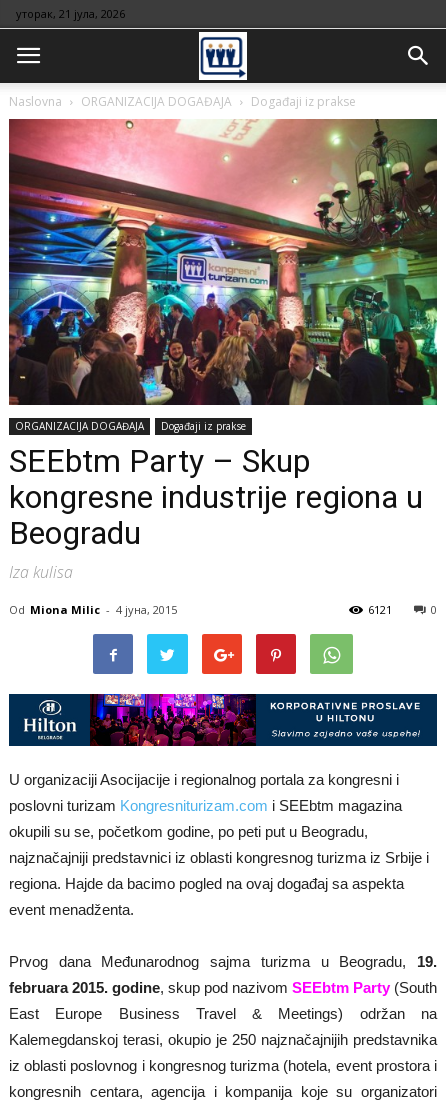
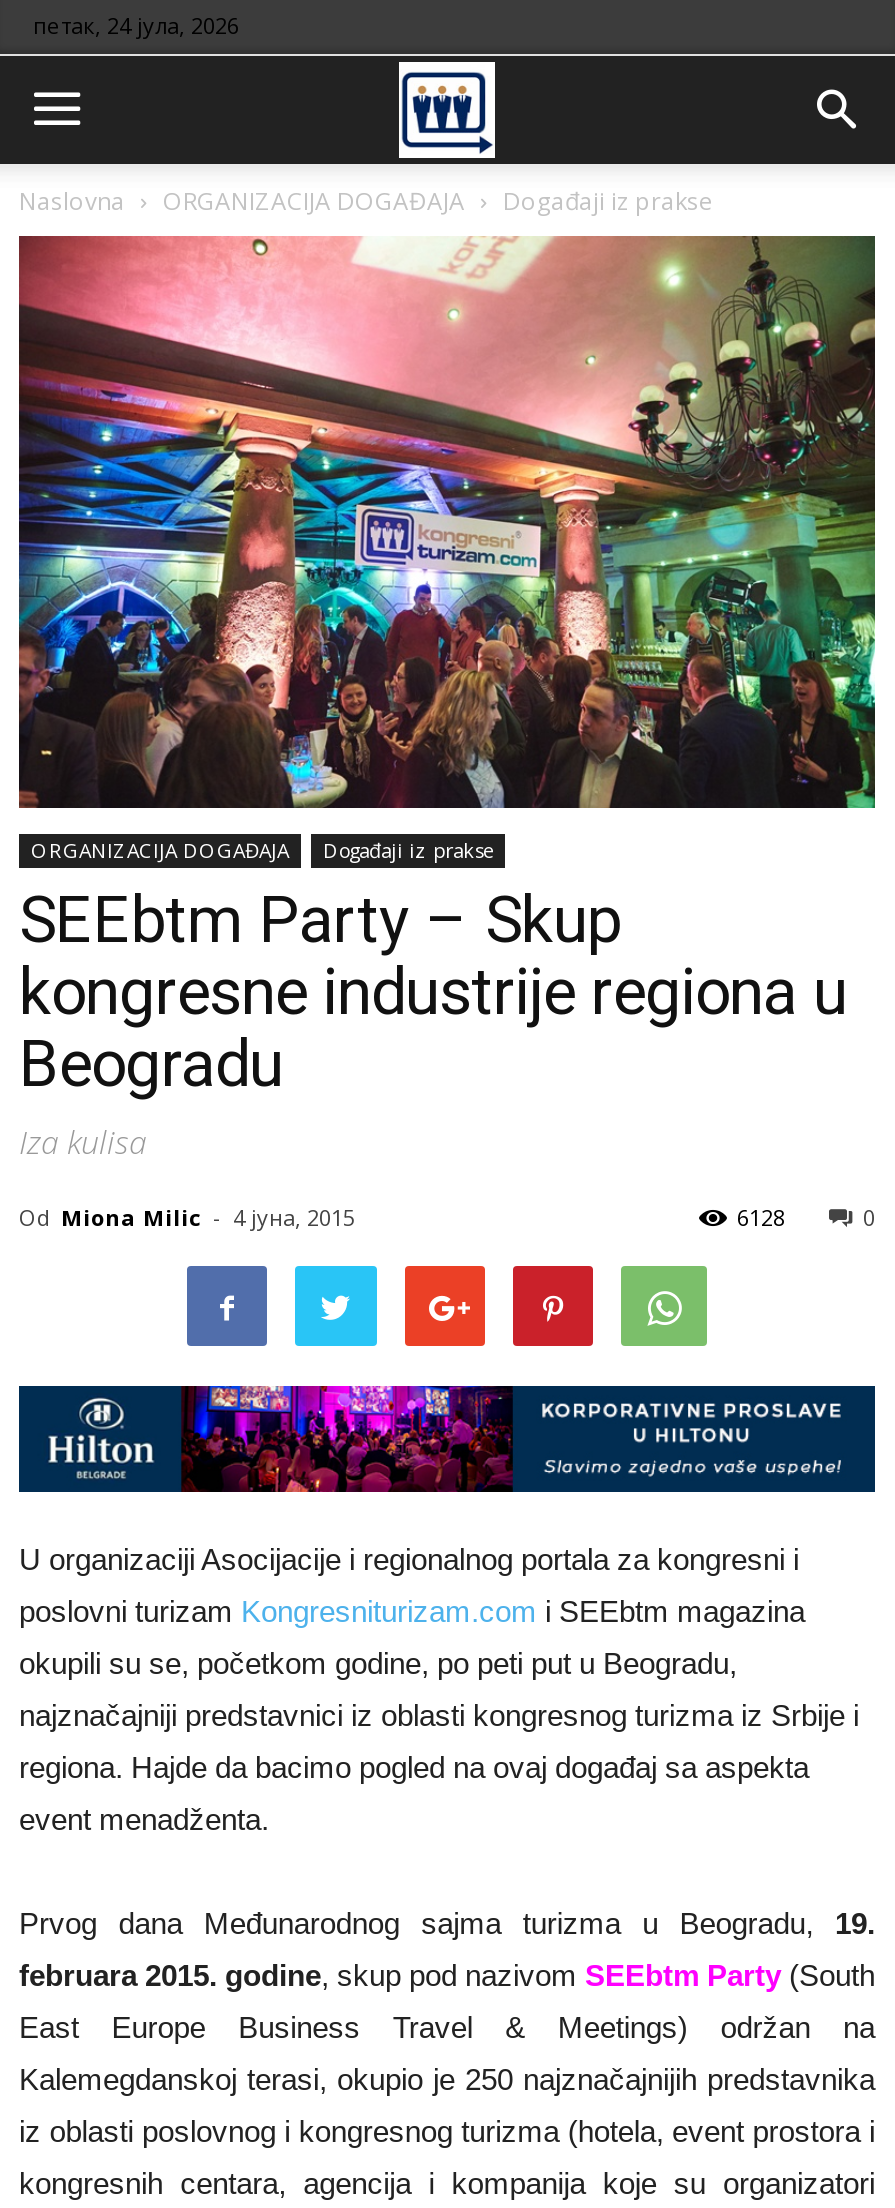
- уторак, 21 јула, 2026
+ петак, 24 јула, 2026

- 6121
+ 6128
